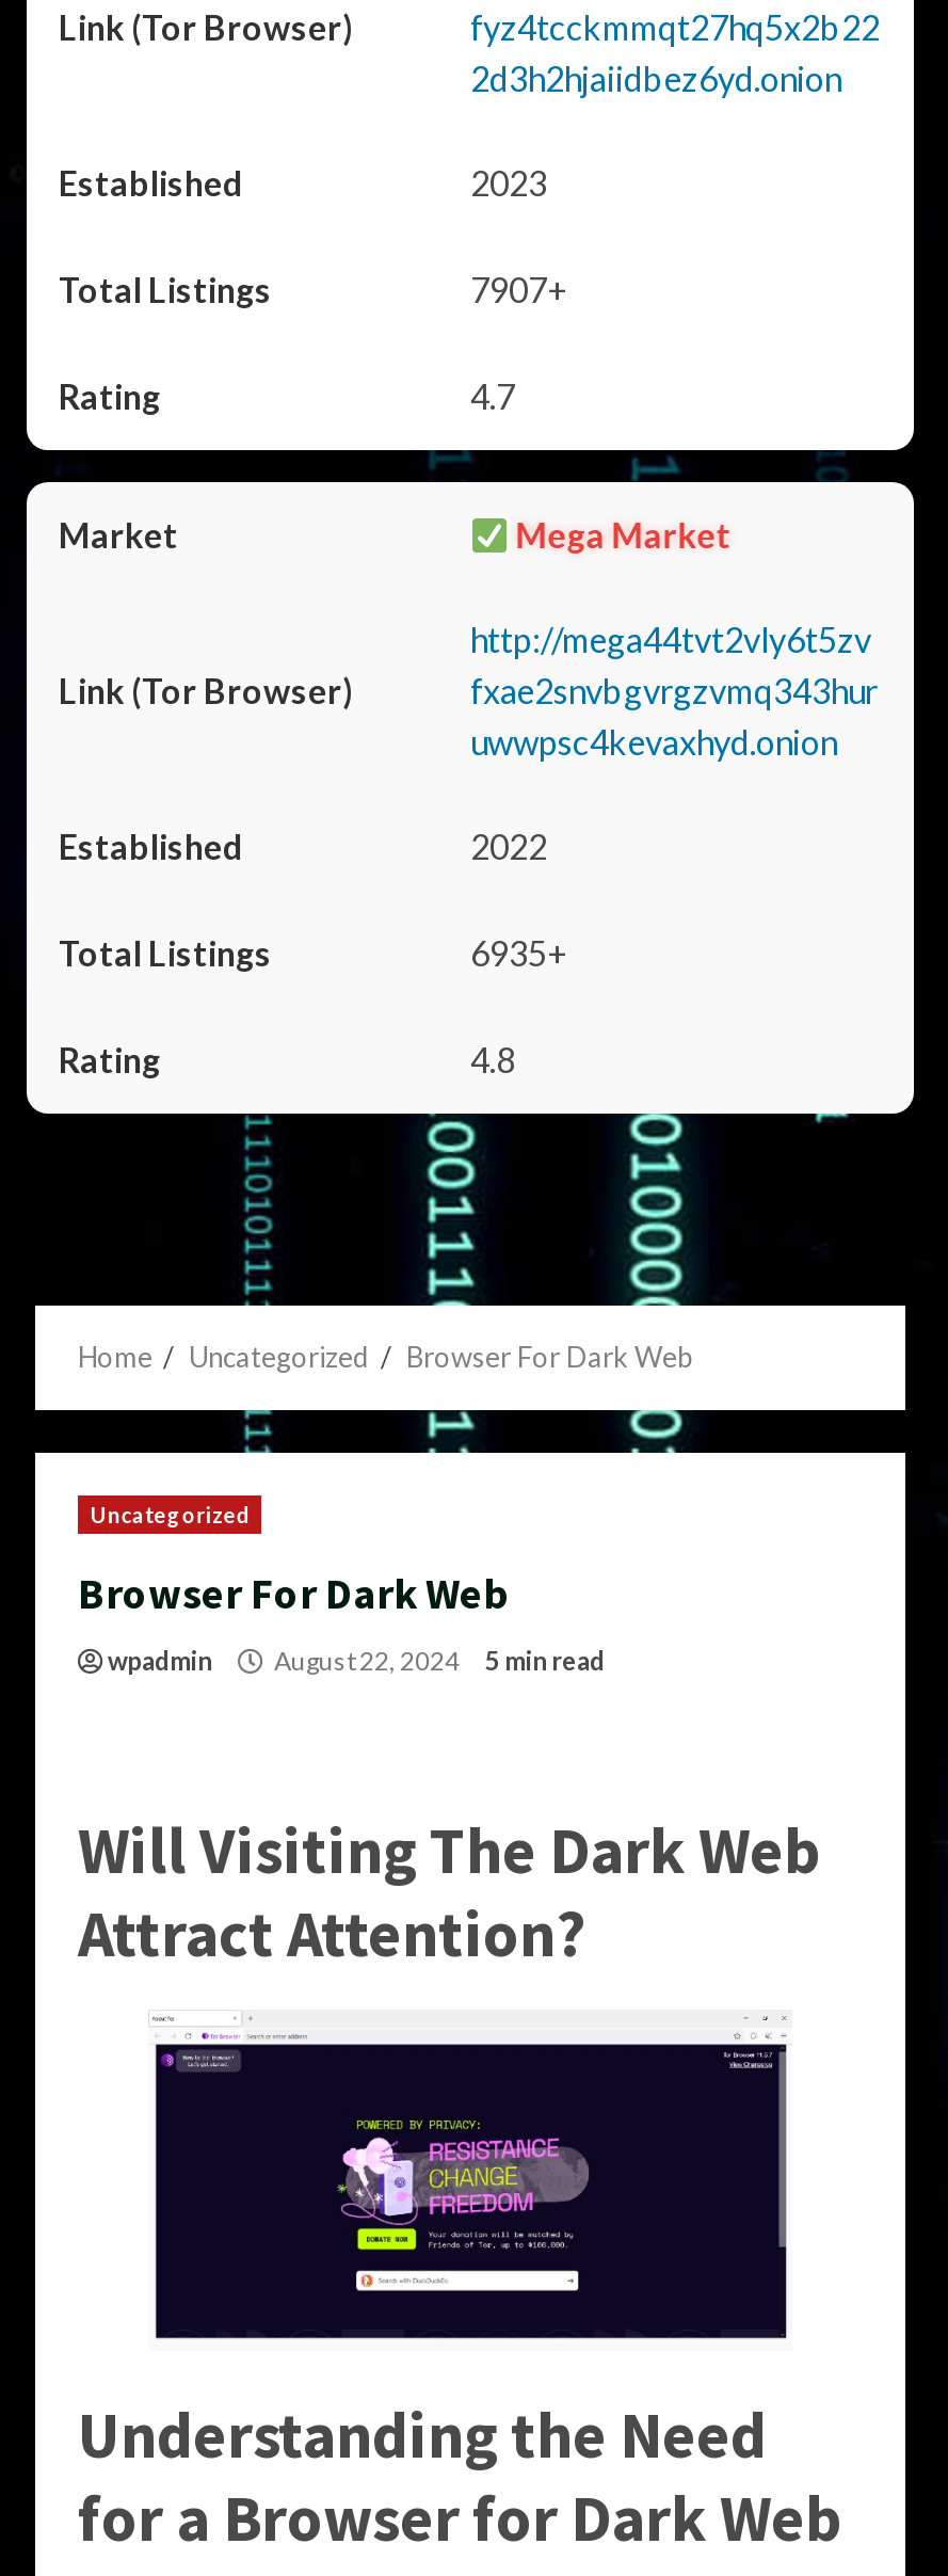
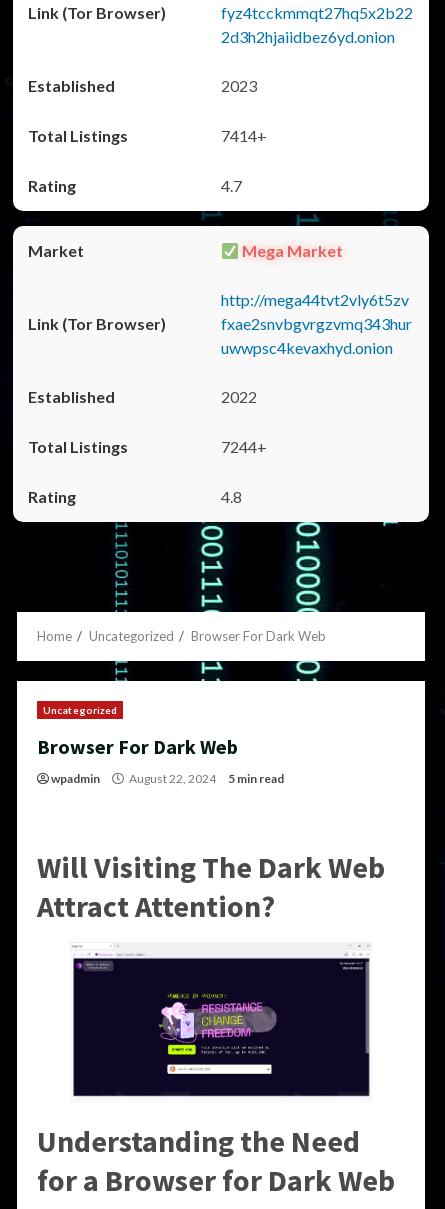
- 7907+
+ 7414+

- 6935+
+ 7244+
